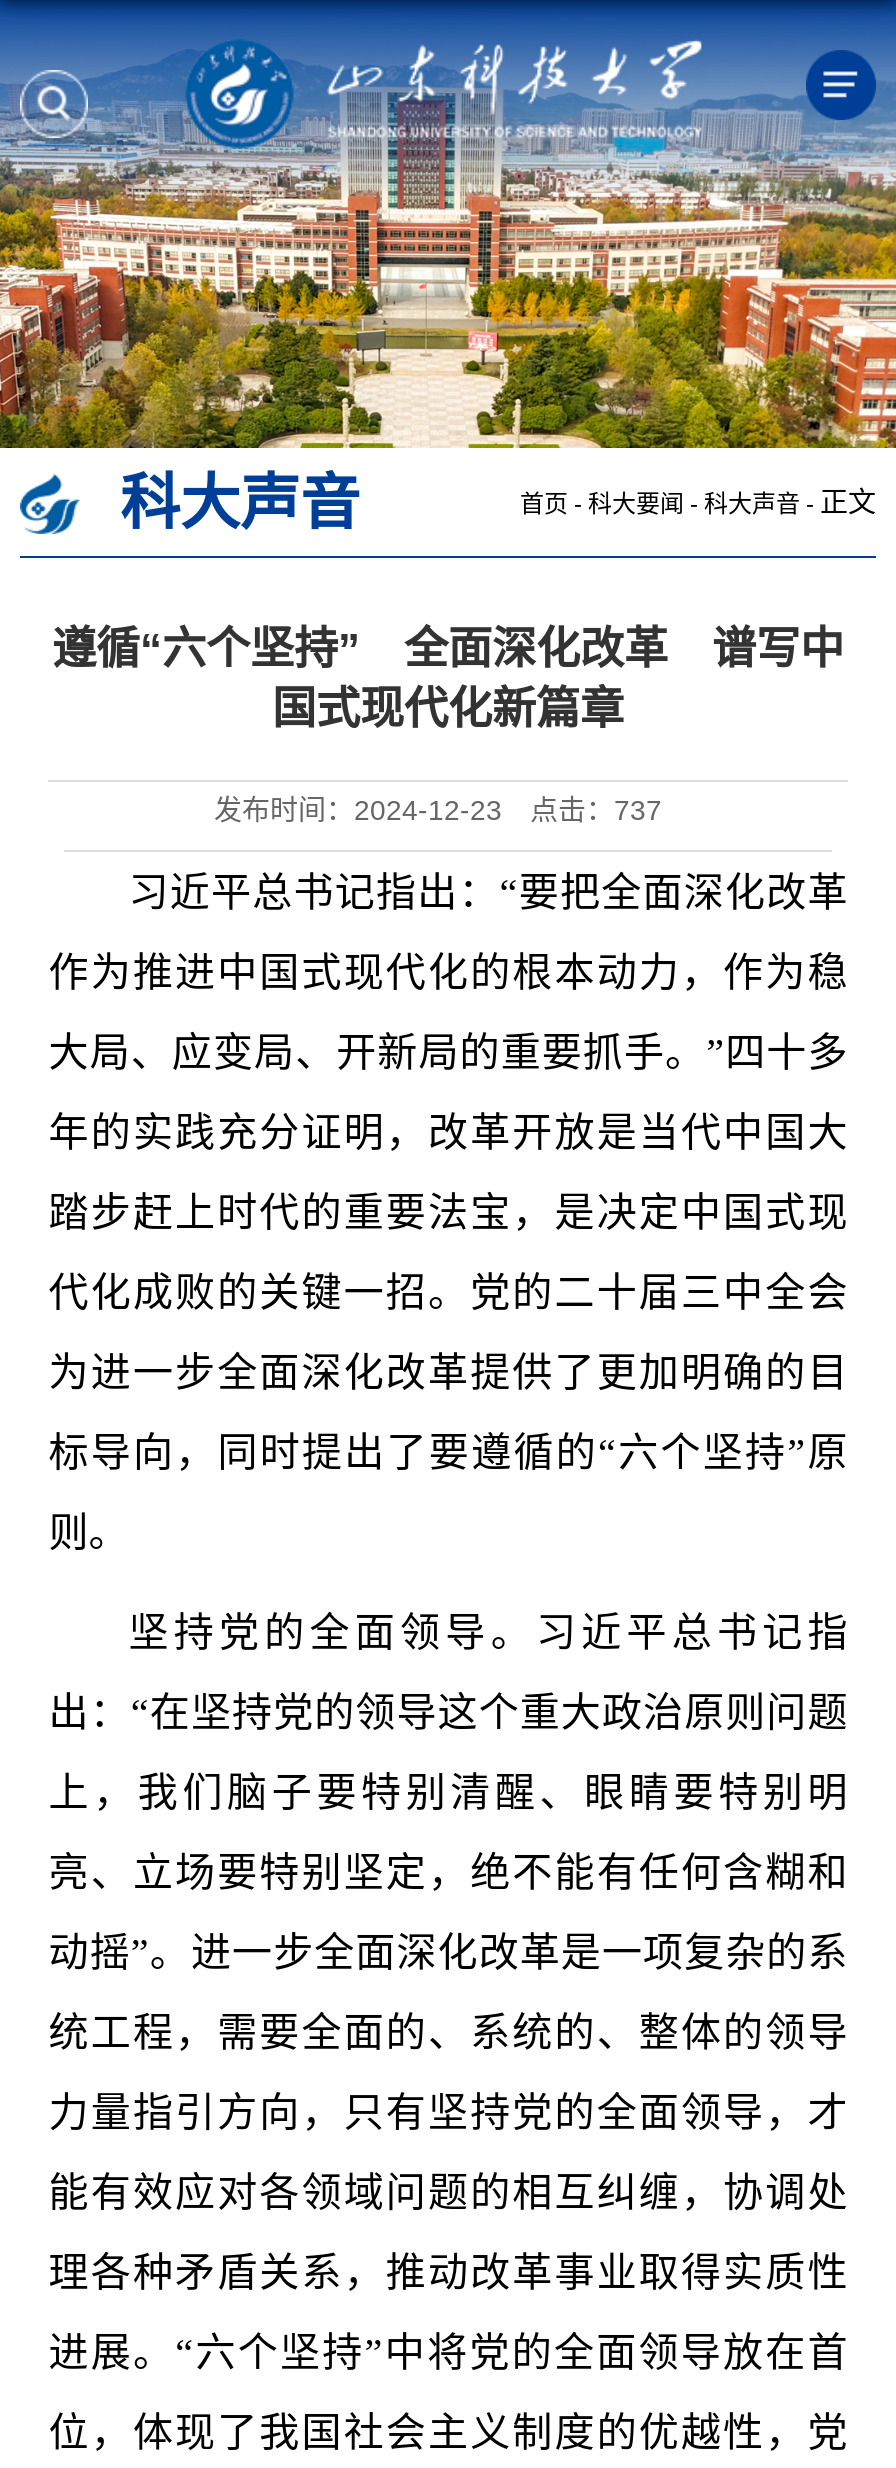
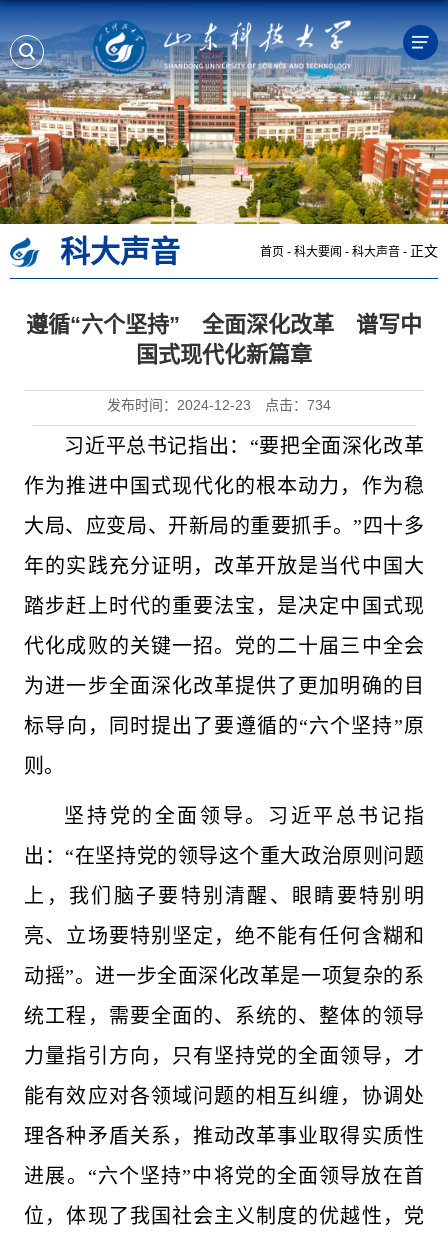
- 发布时间：2024-12-23 点击：737
+ 发布时间：2024-12-23 点击：734
